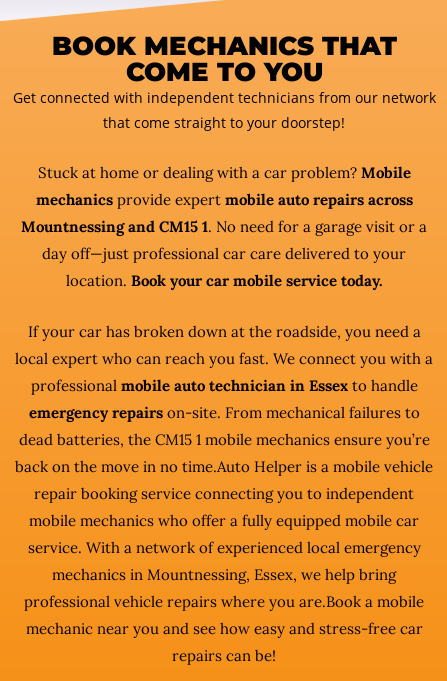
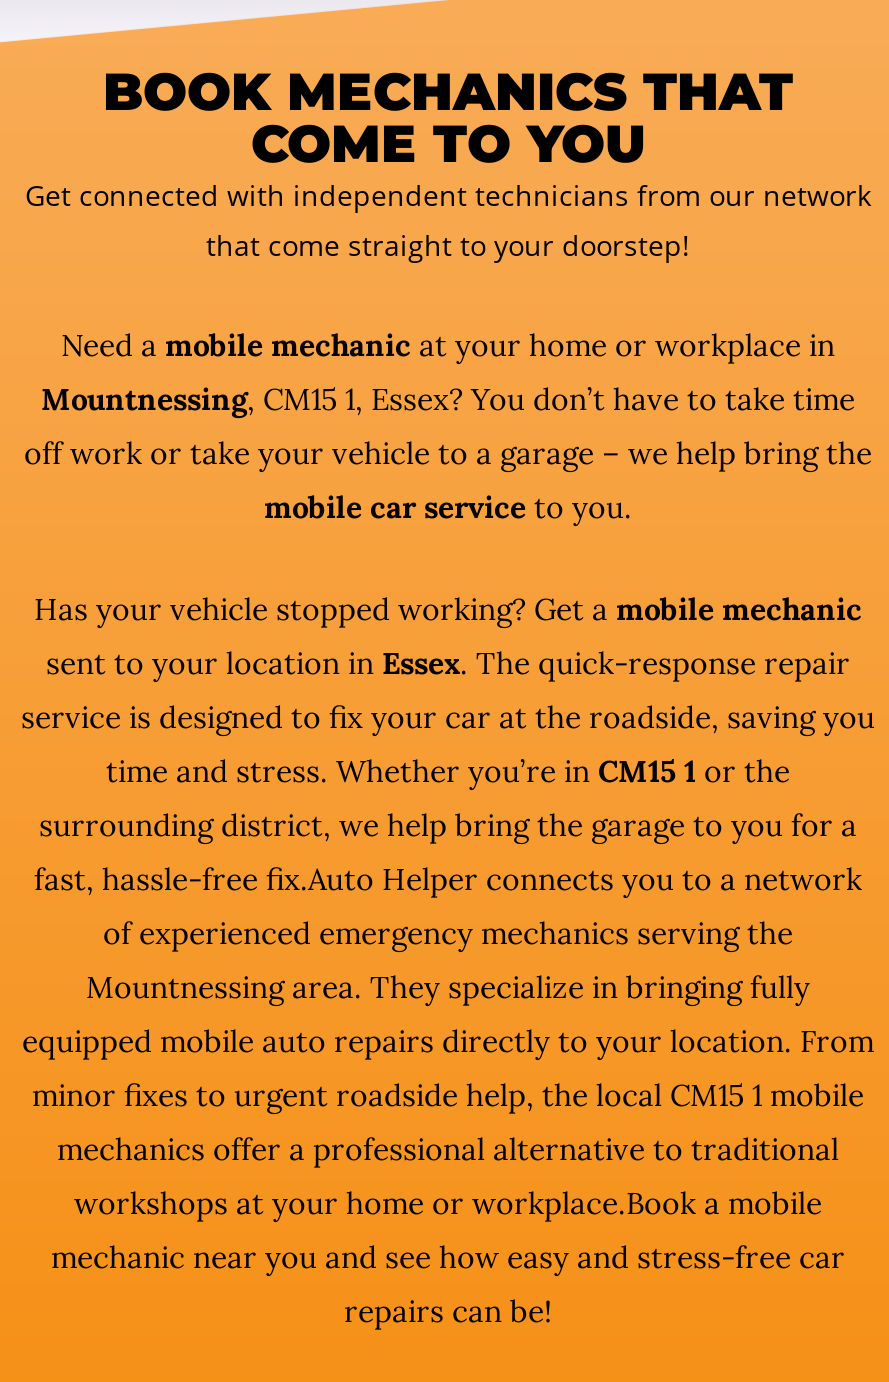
- Stuck at home or dealing with a car problem? Mobile
- mechanics provide expert mobile auto repairs across
- Mountnessing and CM15 1. No need for a garage visit or a
- day off—just professional car care delivered to your
- location. Book your car mobile service today.
+ Need a mobile mechanic at your home or workplace in
+ Mountnessing, CM15 1, Essex? You don’t have to take time
+ off work or take your vehicle to a garage – we help bring the
+ mobile car service to you.

- If your car has broken down at the roadside, you need a
- local expert who can reach you fast. We connect you with a
- professional mobile auto technician in Essex to handle
- emergency repairs on-site. From mechanical failures to
- dead batteries, the CM15 1 mobile mechanics ensure you’re
- back on the move in no time.Auto Helper is a mobile vehicle
- repair booking service connecting you to independent
- mobile mechanics who offer a fully equipped mobile car
- service. With a network of experienced local emergency
- mechanics in Mountnessing, Essex, we help bring
- professional vehicle repairs where you are.Book a mobile
+ Has your vehicle stopped working? Get a mobile mechanic
+ sent to your location in Essex. The quick-response repair
+ service is designed to fix your car at the roadside, saving you
+ time and stress. Whether you’re in CM15 1 or the
+ surrounding district, we help bring the garage to you for a
+ fast, hassle-free fix.Auto Helper connects you to a network
+ of experienced emergency mechanics serving the
+ Mountnessing area. They specialize in bringing fully
+ equipped mobile auto repairs directly to your location. From
+ minor fixes to urgent roadside help, the local CM15 1 mobile
+ mechanics offer a professional alternative to traditional
+ workshops at your home or workplace.Book a mobile
